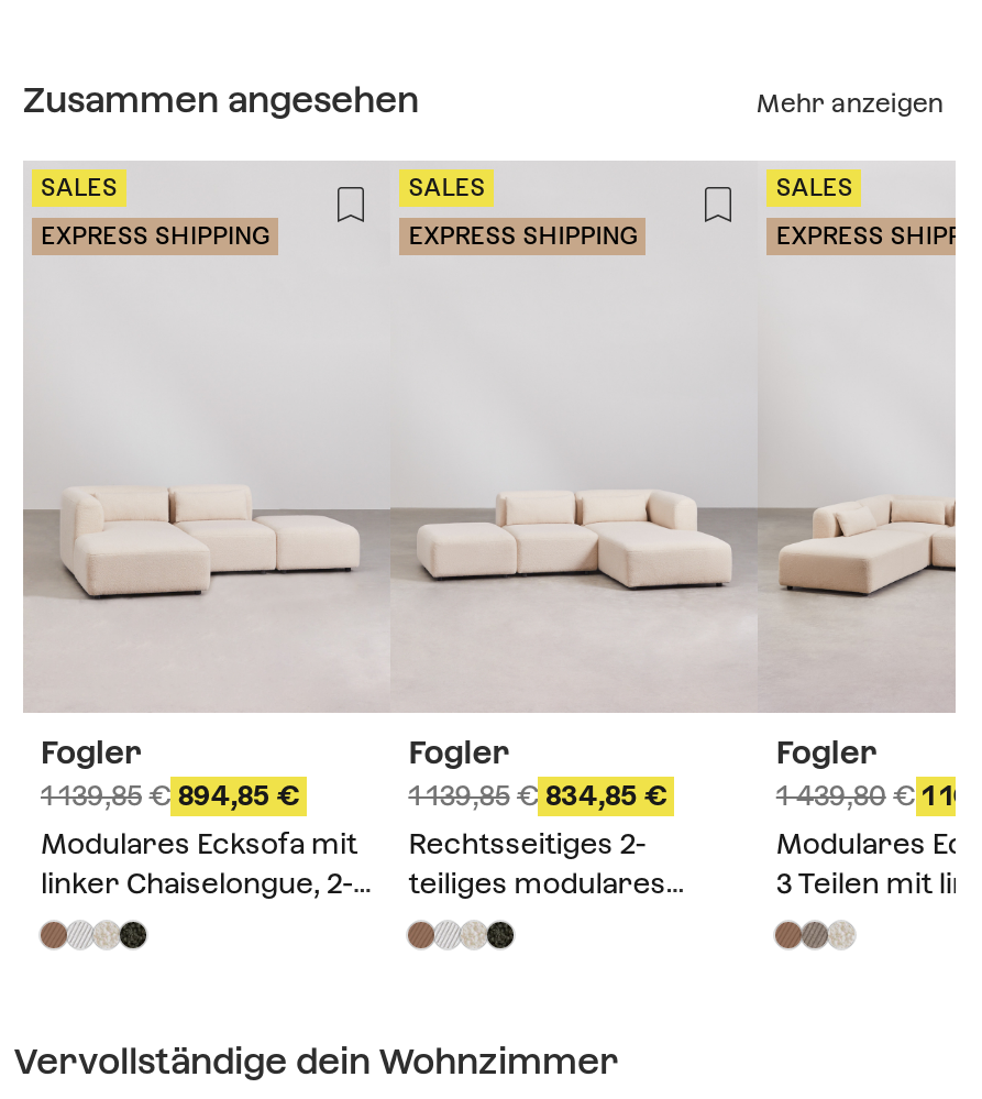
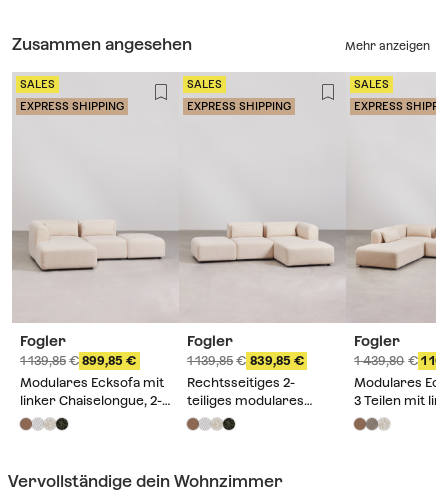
- 894,85
+ 899,85

- 834,85
+ 839,85
